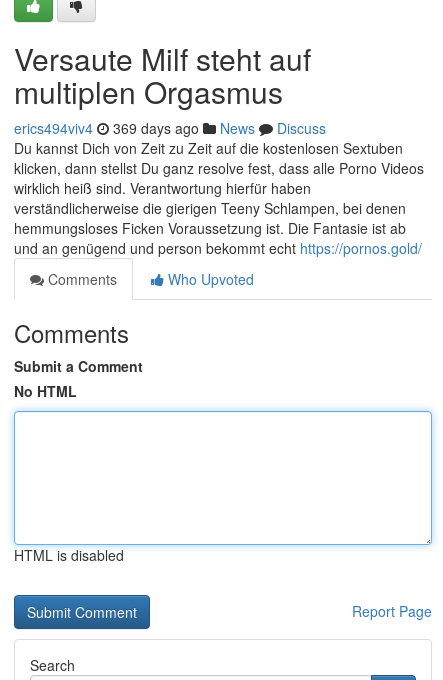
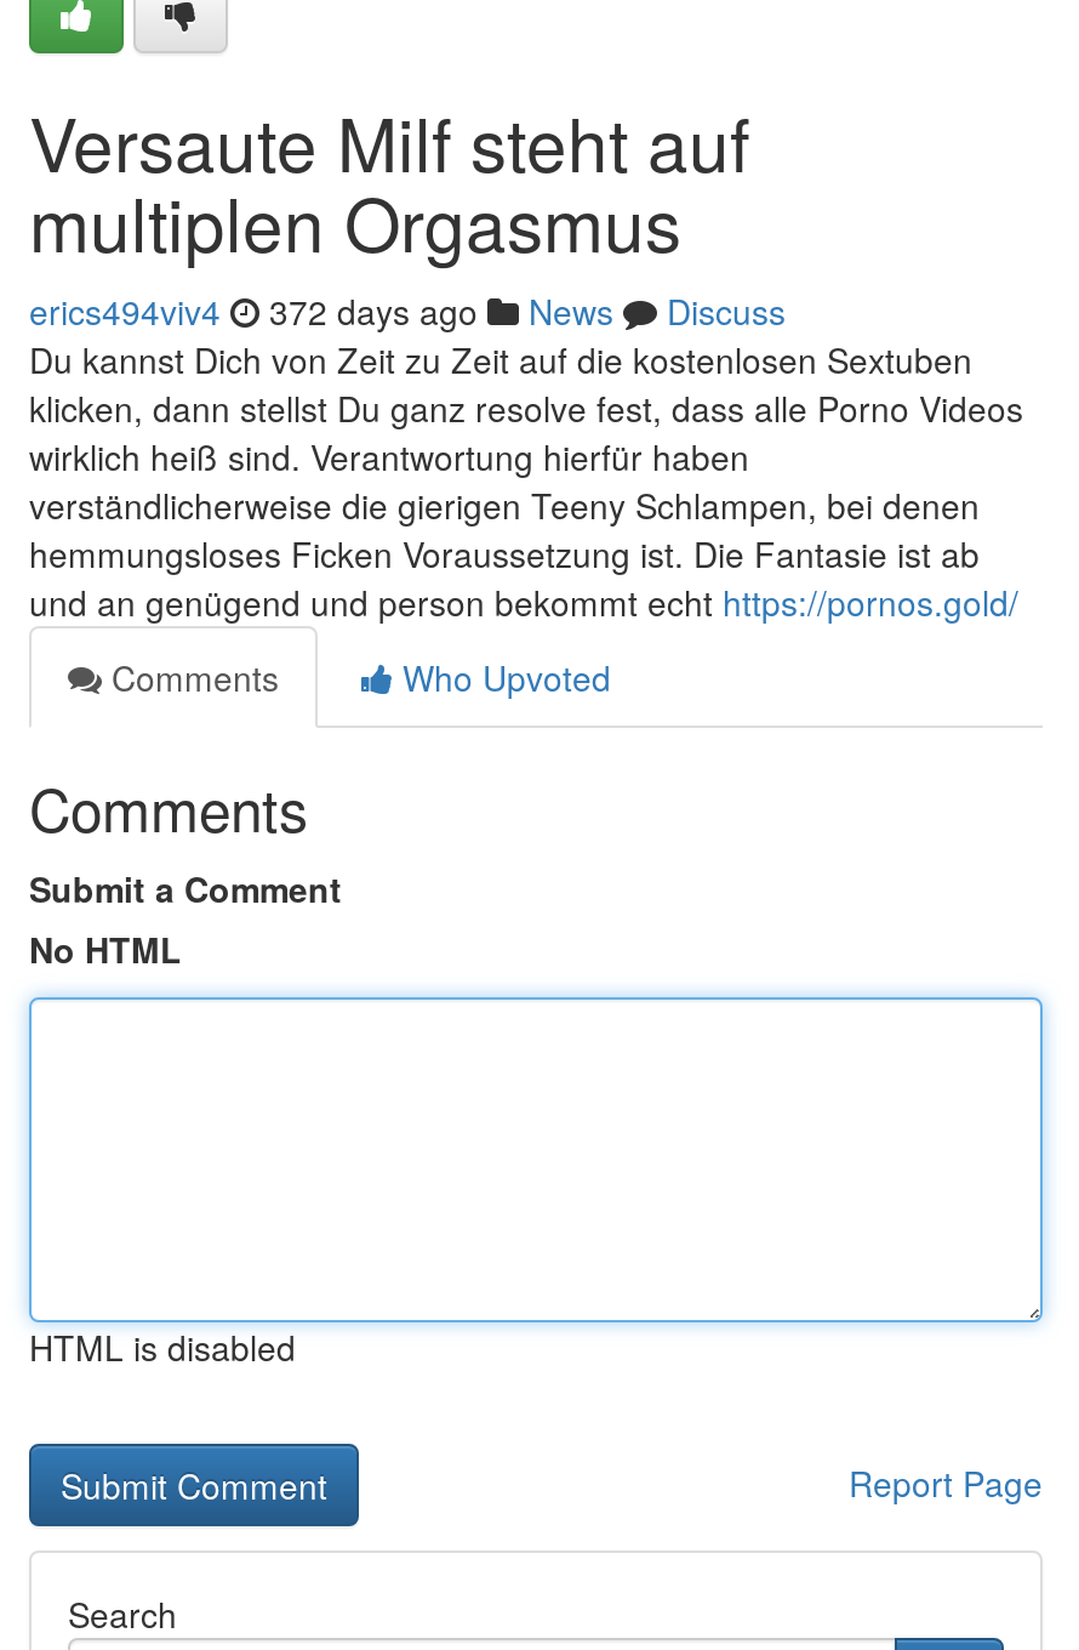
- erics494viv4 369 days ago News Discuss
+ erics494viv4 372 days ago News Discuss
